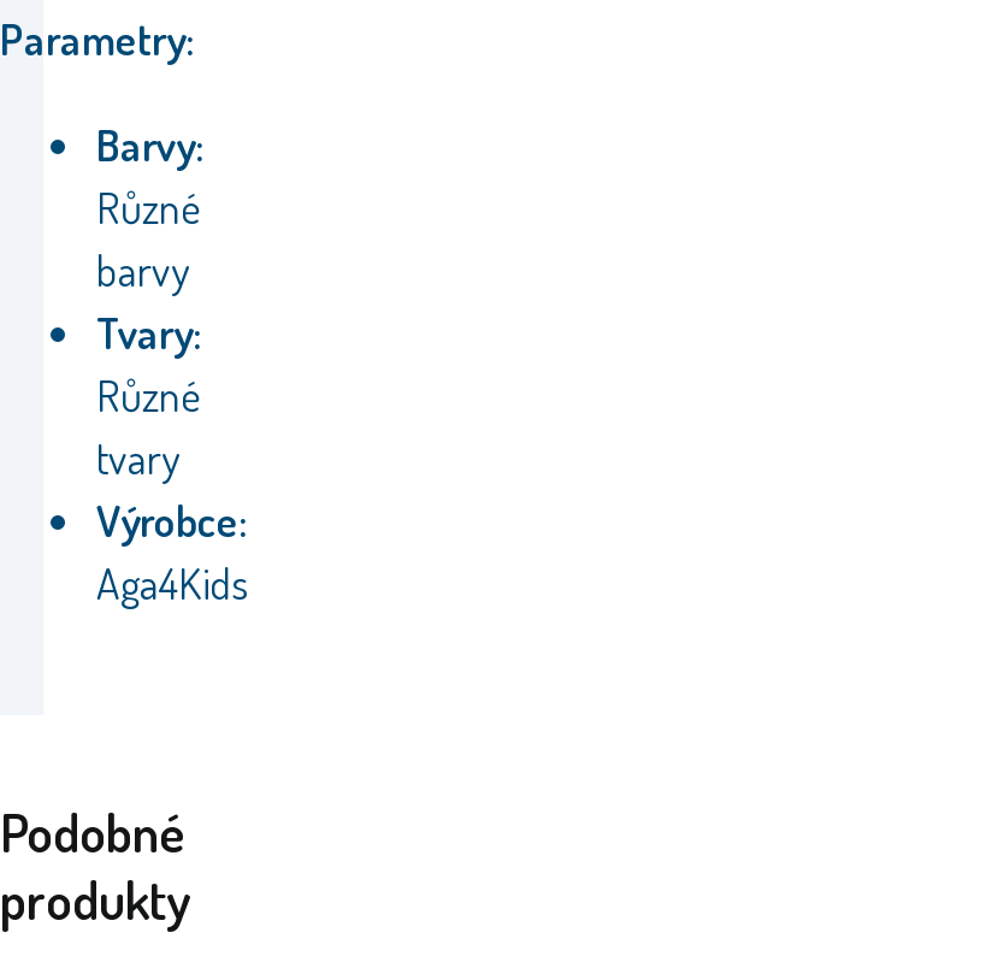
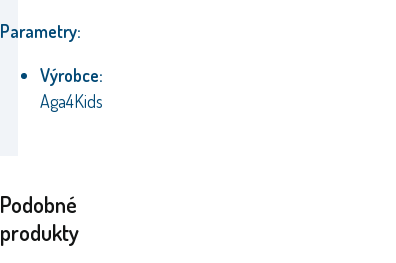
- Barvy:
- Různé
- barvy
- Tvary:
- Různé
- tvary
